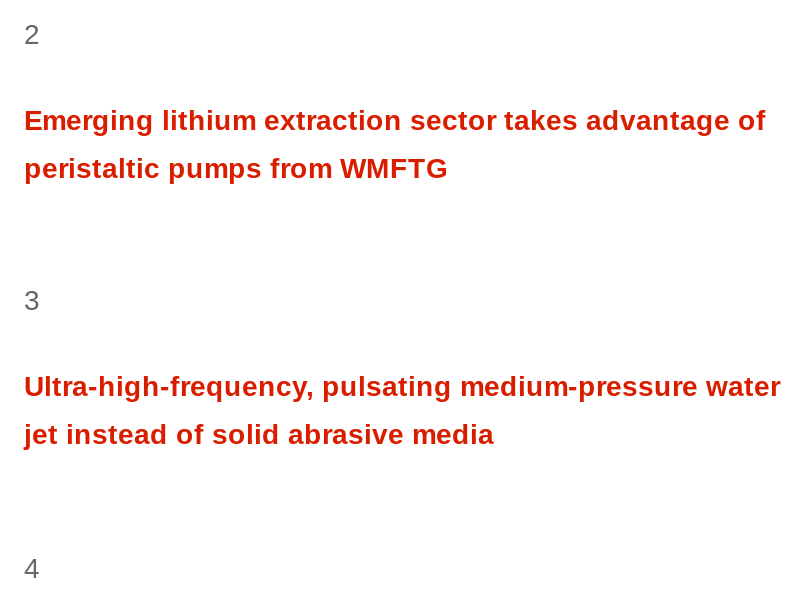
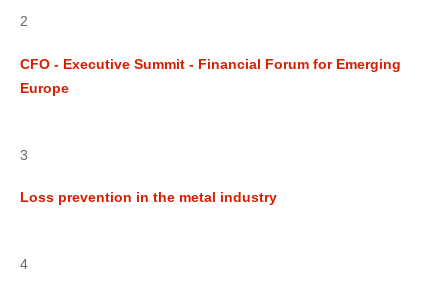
- Emerging lithium extraction sector takes advantage of
+ CFO - Executive Summit - Financial Forum for Emerging

- peristaltic pumps from WMFTG
+ Europe

- Ultra-high-frequency, pulsating medium-pressure water
- jet instead of solid abrasive media
+ Loss prevention in the metal industry
